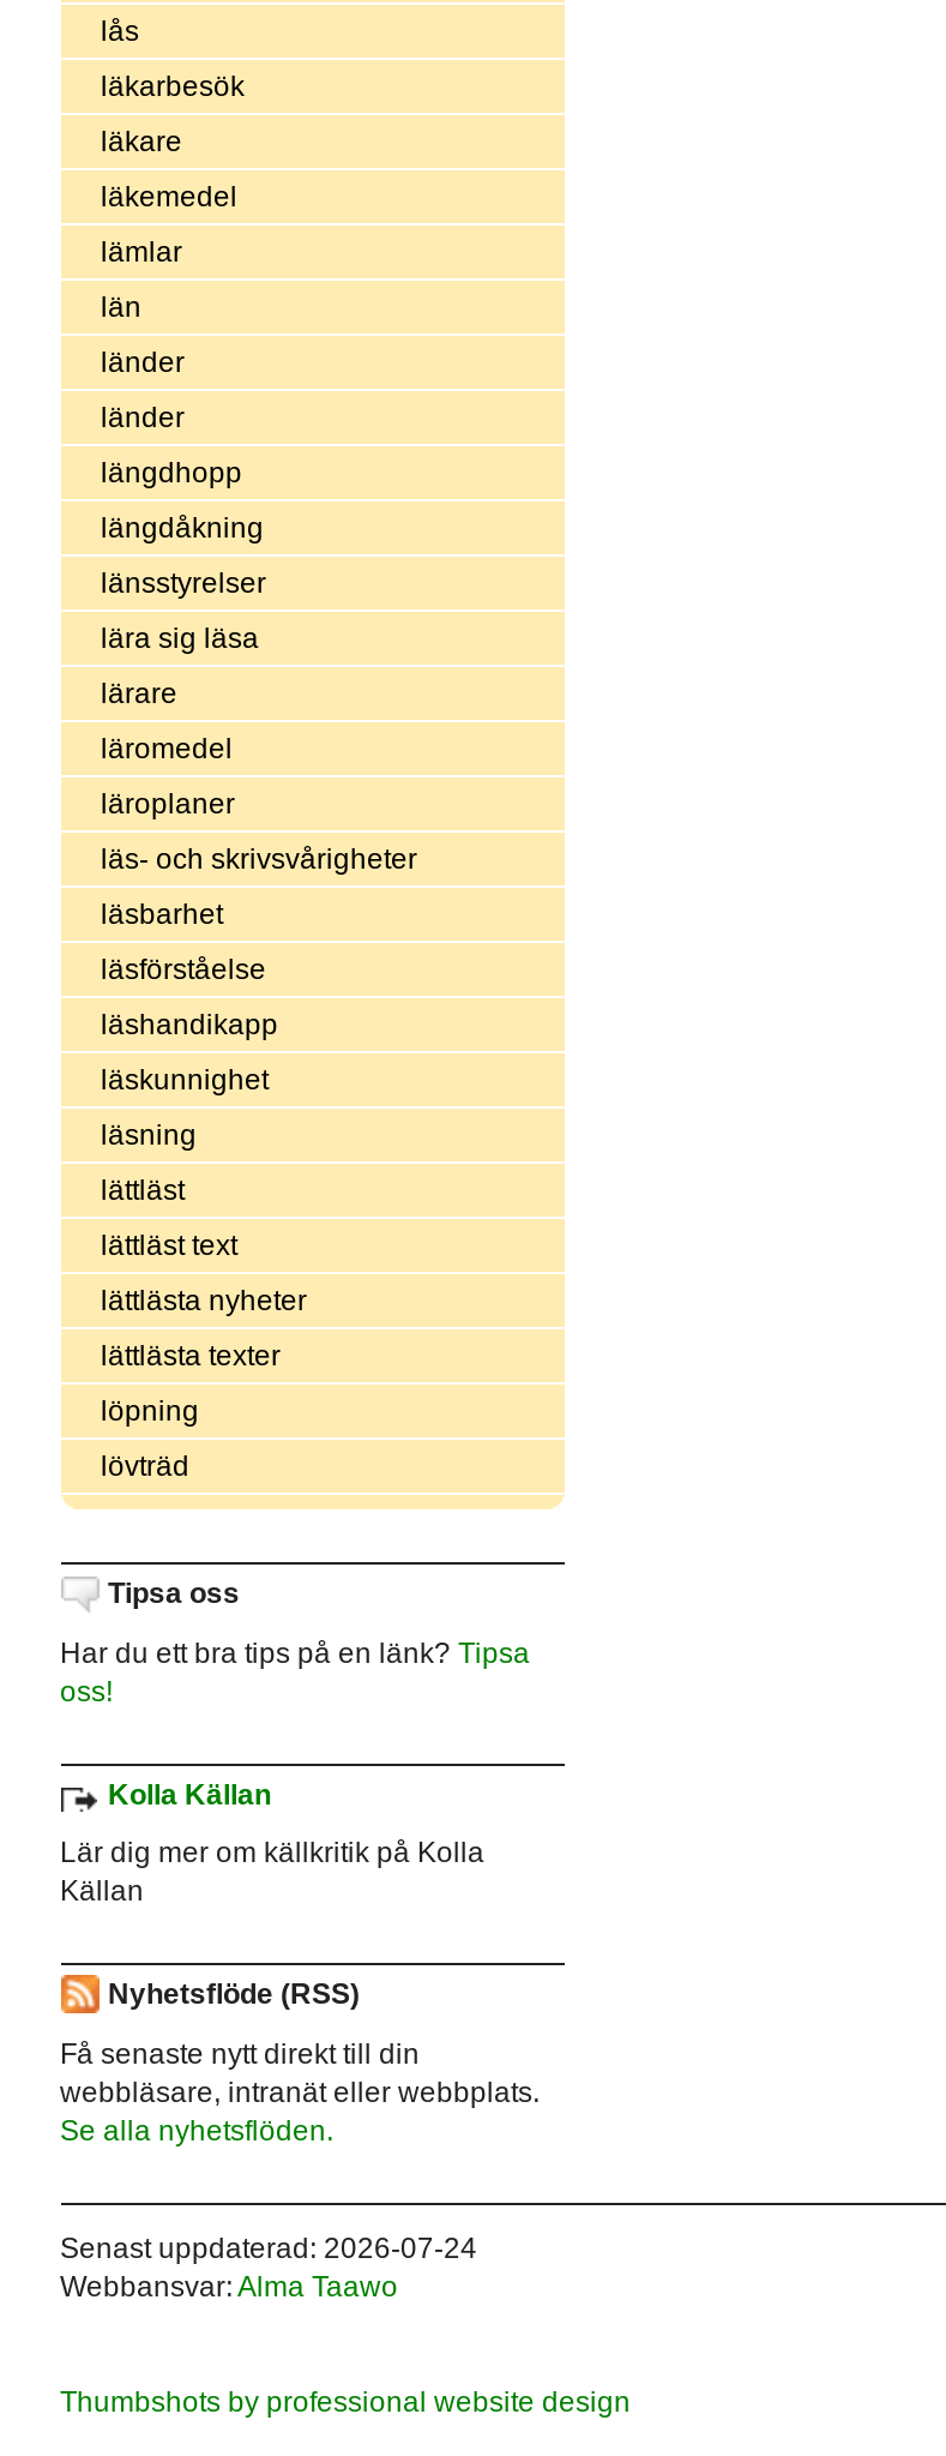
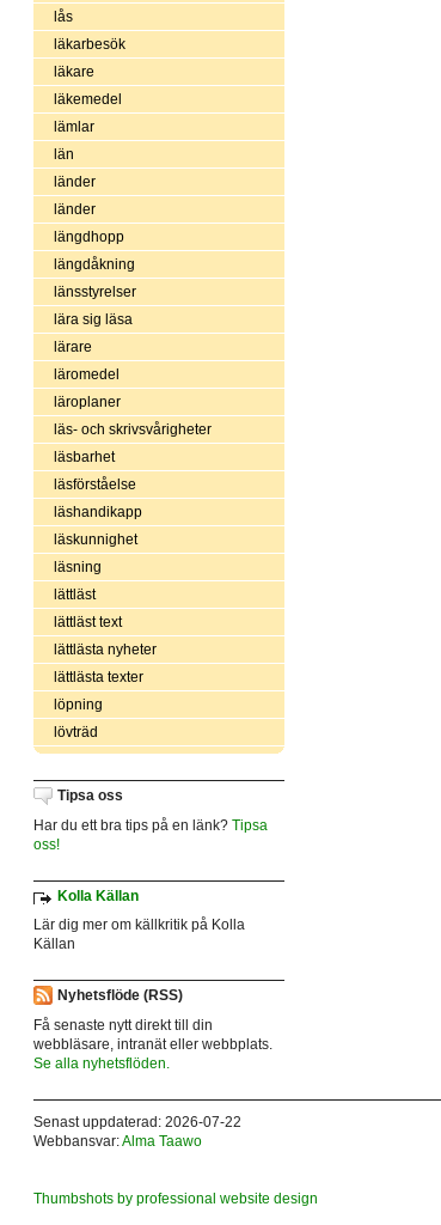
- Senast uppdaterad: 2026-07-24
+ Senast uppdaterad: 2026-07-22
